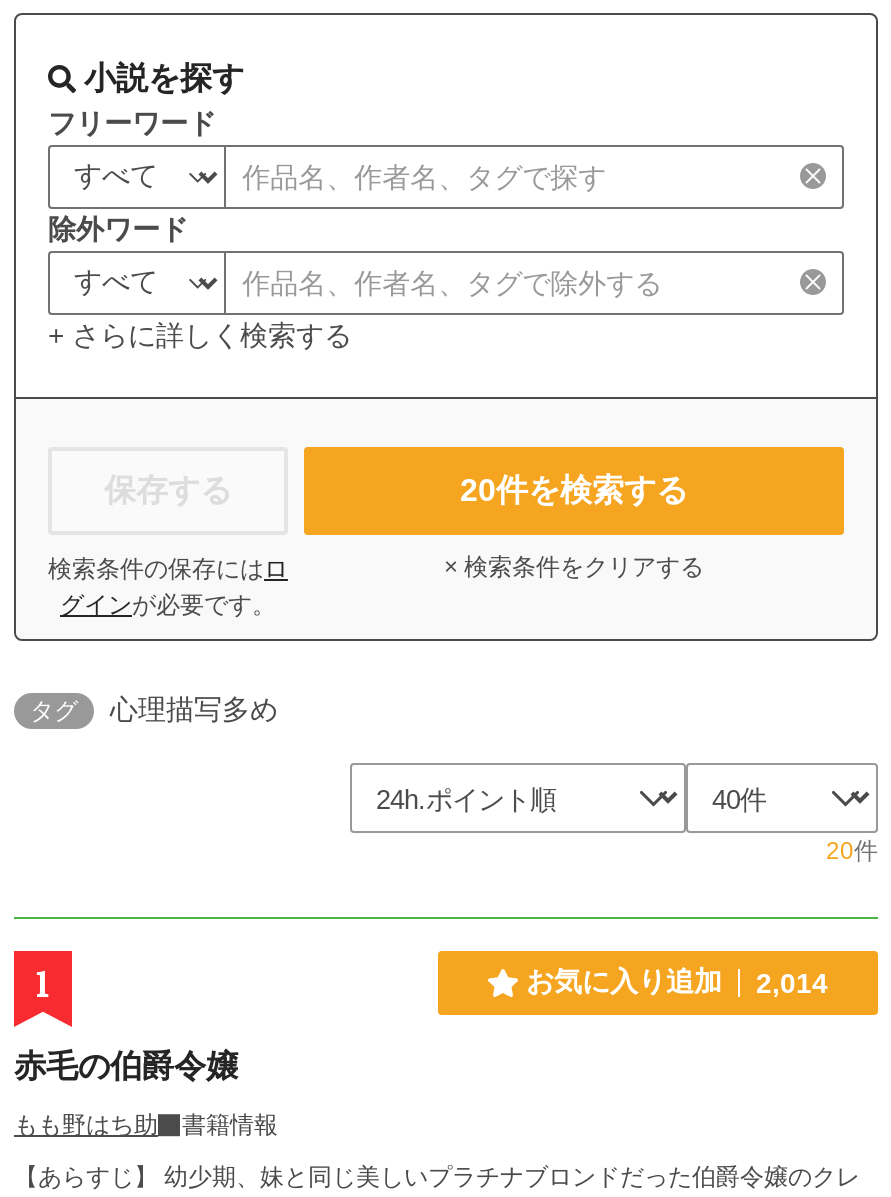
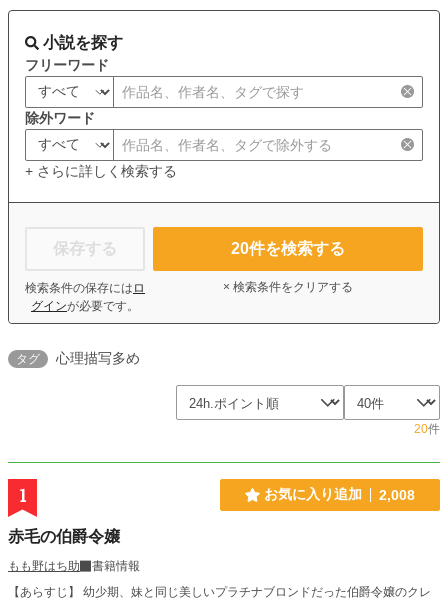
- お気に入り追加 2,014
+ お気に入り追加 2,008
